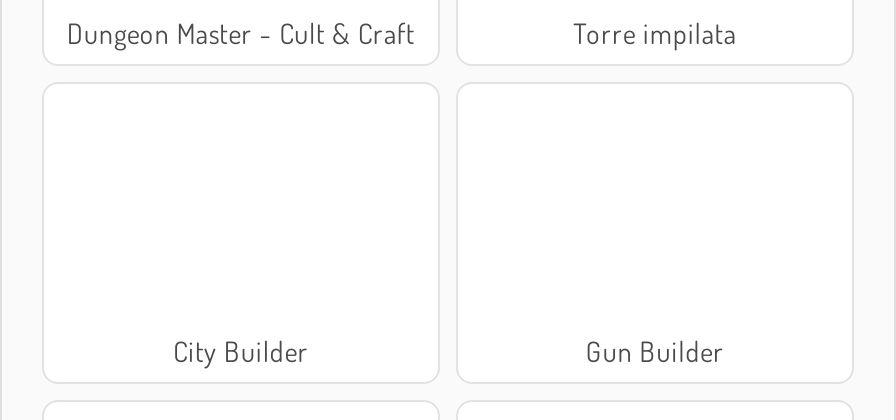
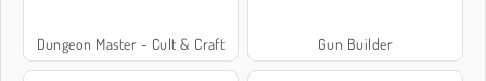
- Torre impilata

- City Builder
